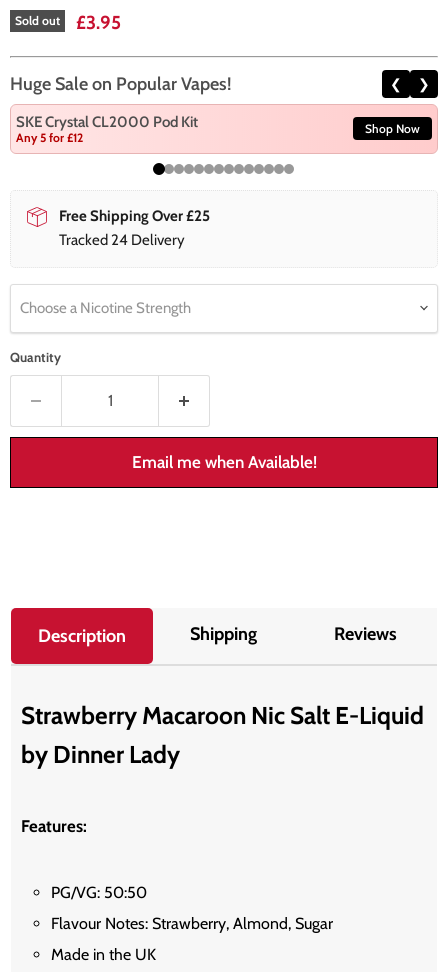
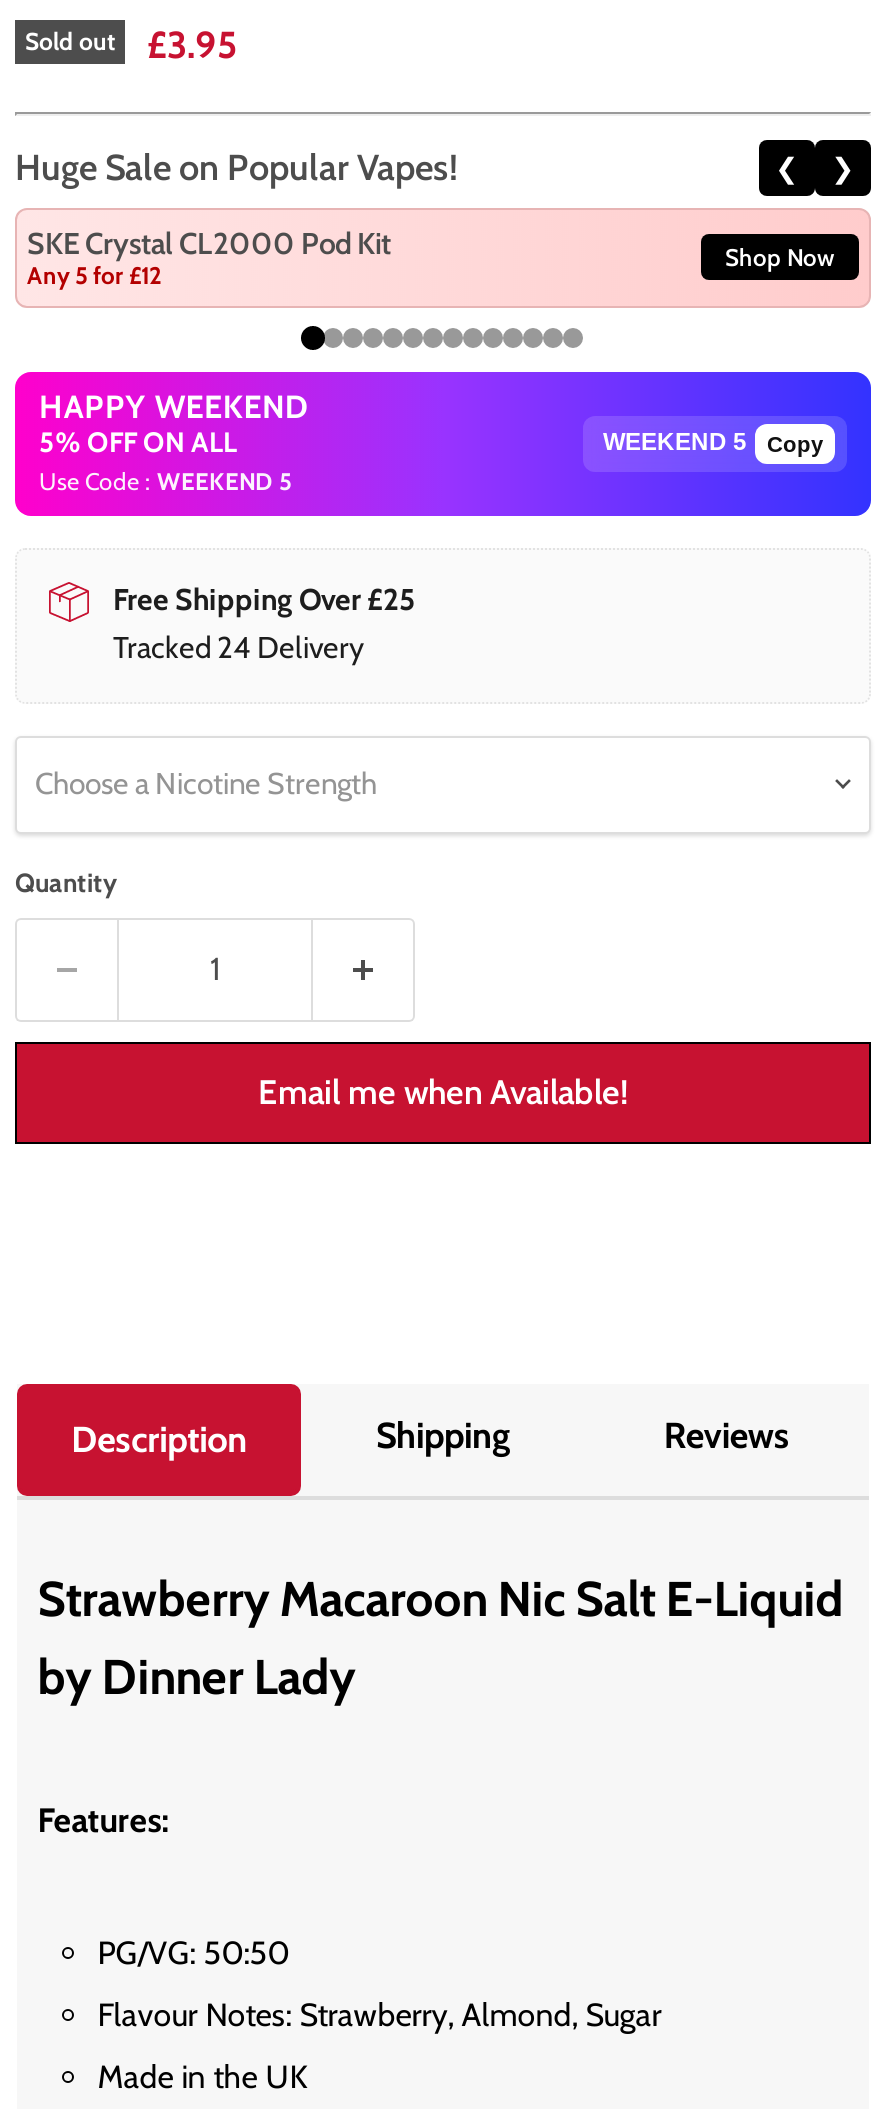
+ [image]
+ HAPPY WEEKEND
+ 5% OFF ON ALL
+ Use Code : WEEKEND 5

+ Copy
